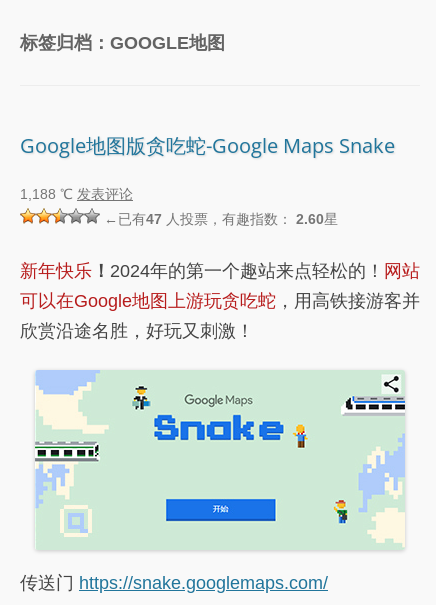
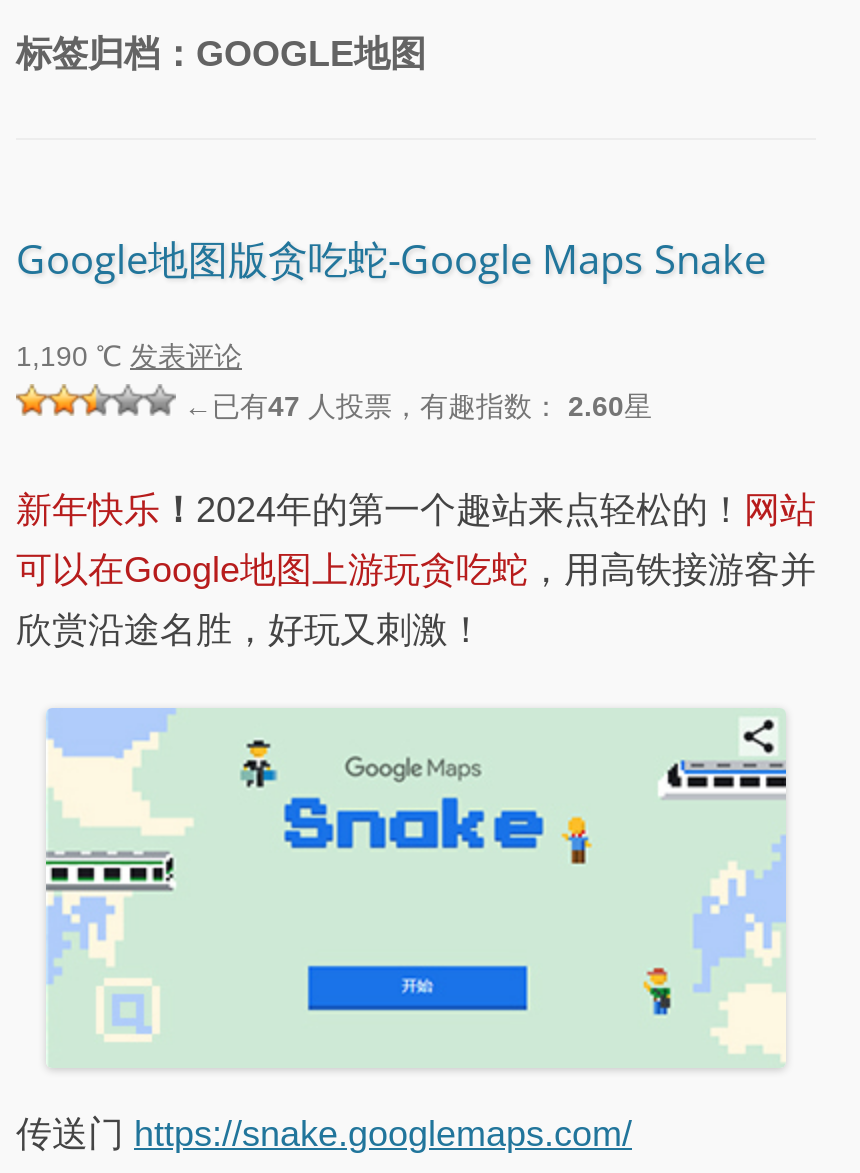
- 1,188 ℃发表评论
+ 1,190 ℃发表评论
